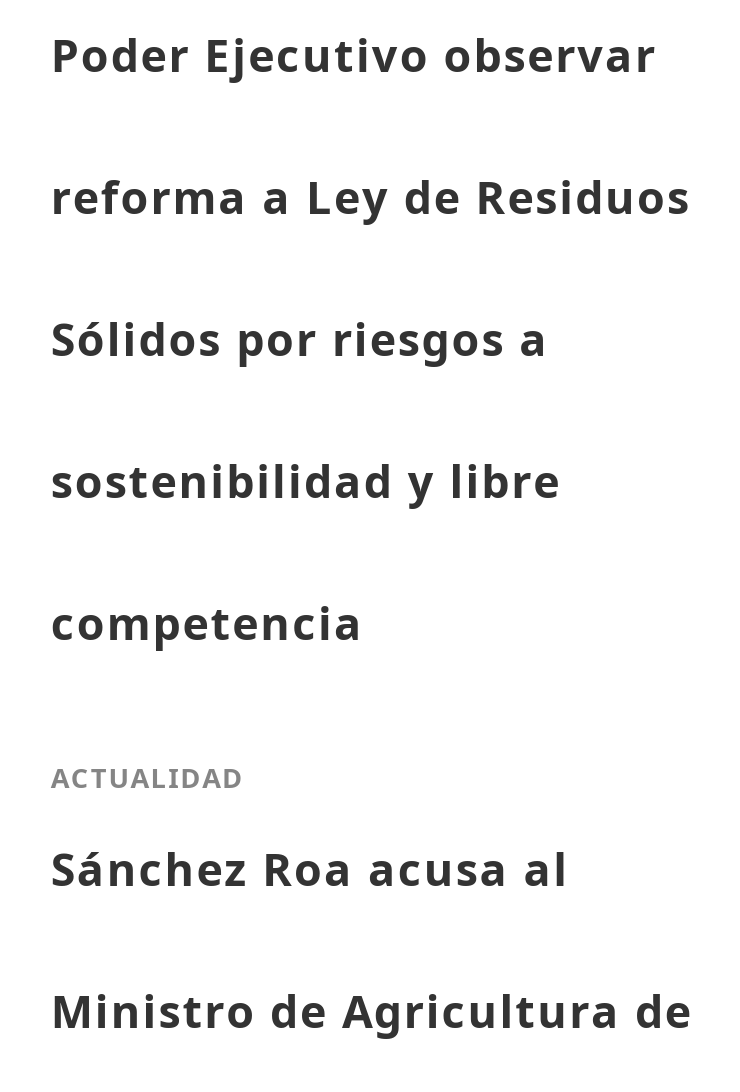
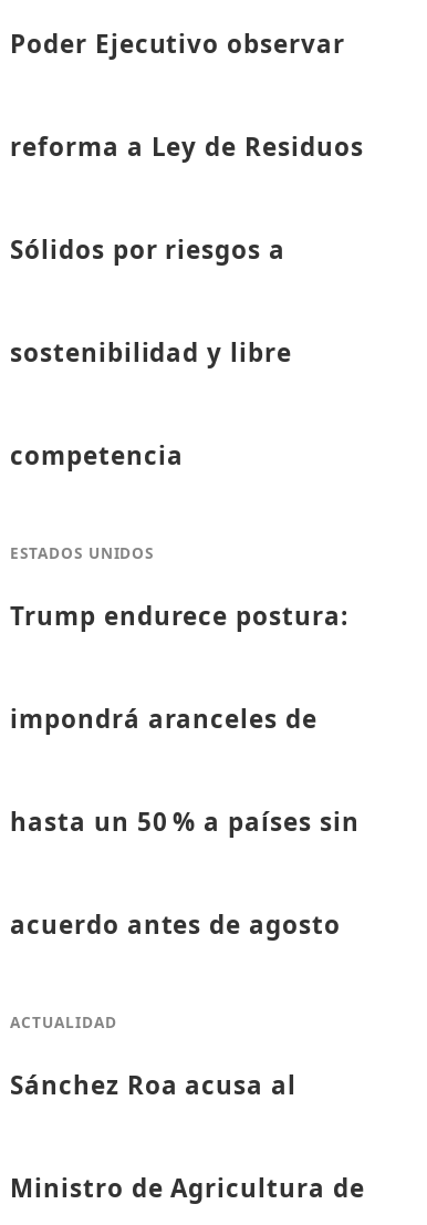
+ ESTADOS UNIDOS
+ Trump endurece postura:
+ impondrá aranceles de
+ hasta un 50 % a países sin
+ acuerdo antes de agosto
